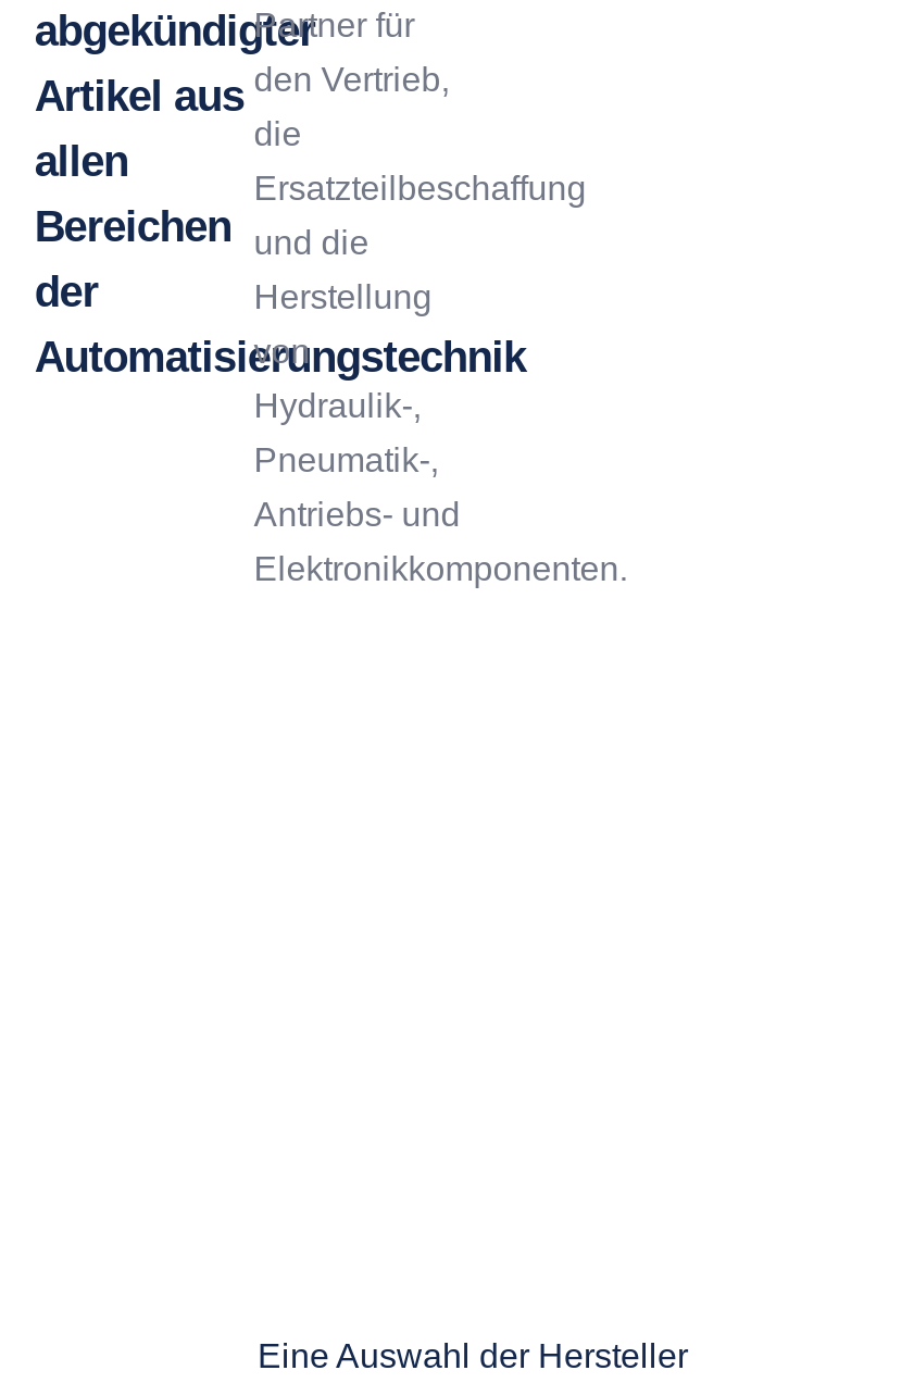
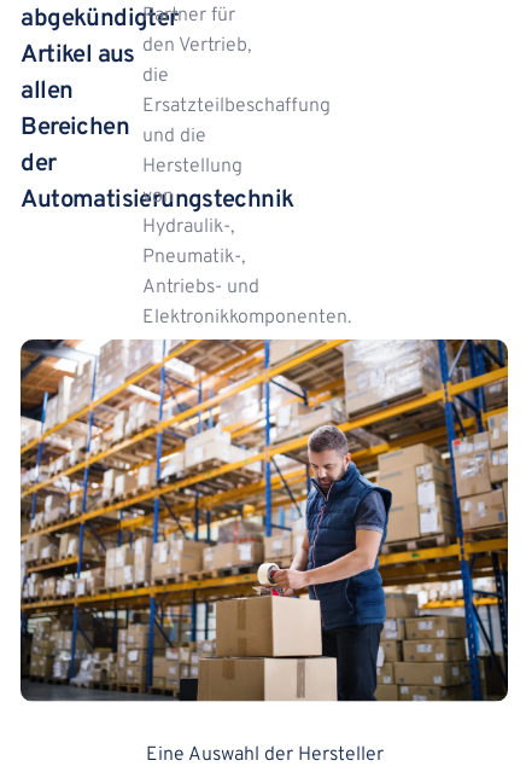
+ [image]
